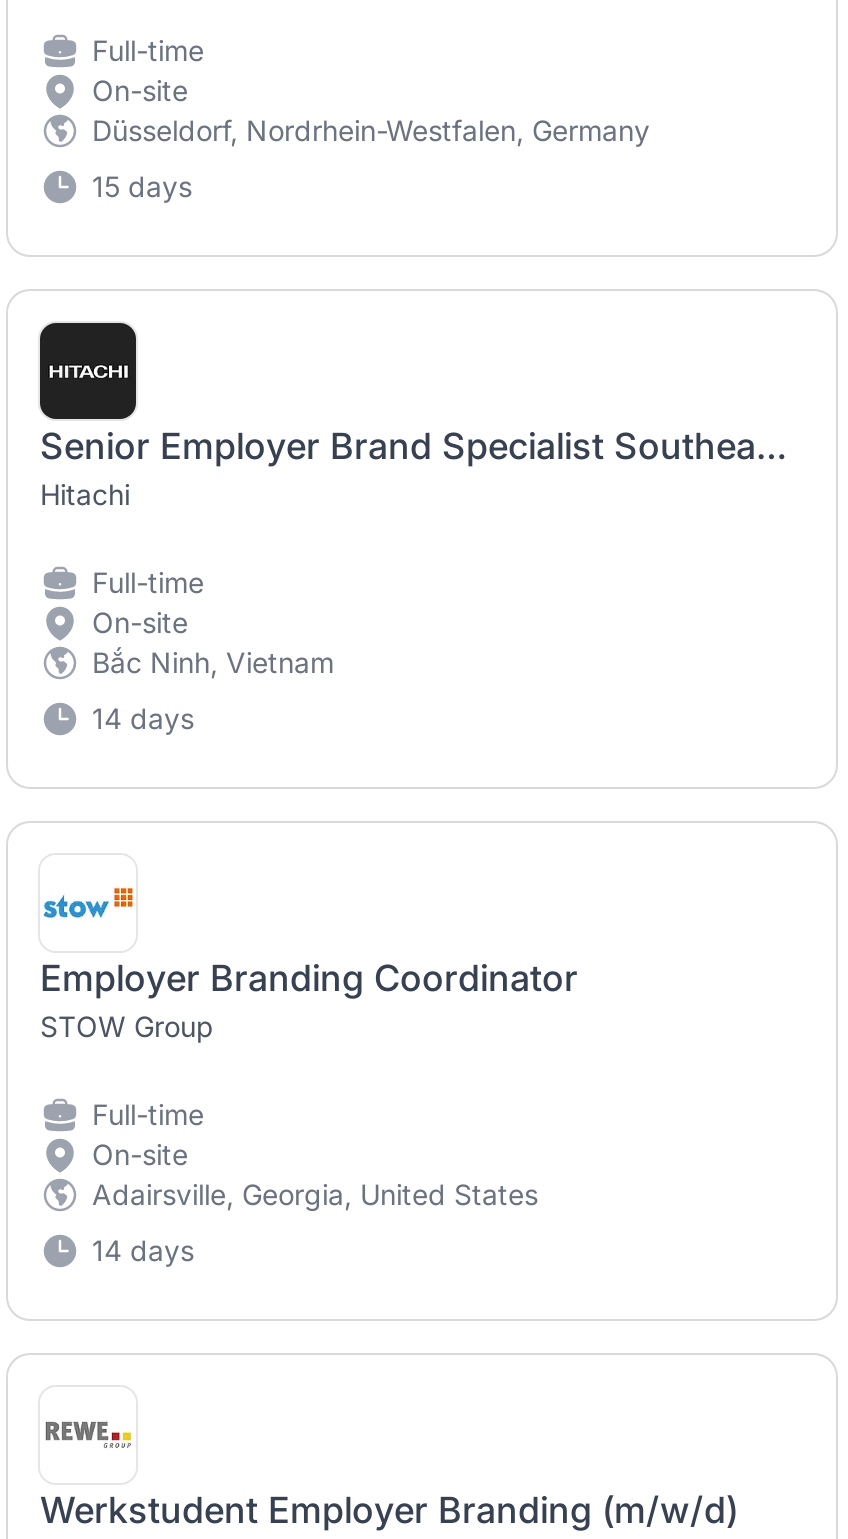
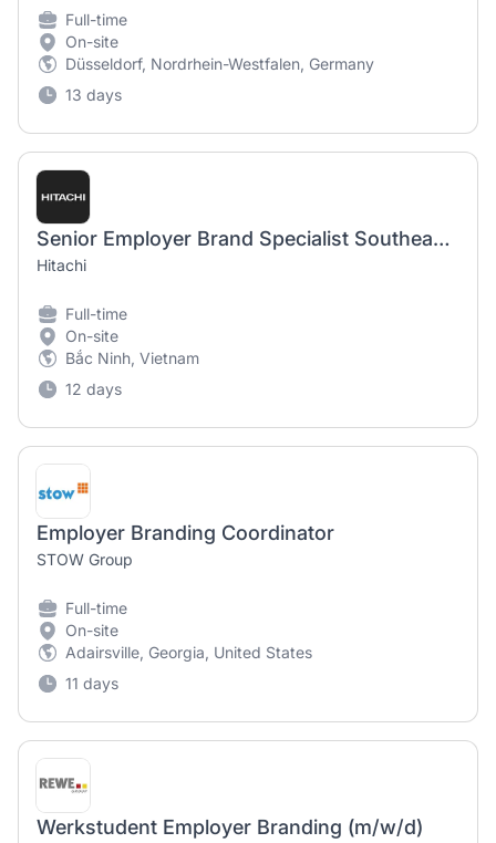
- 15 days
+ 13 days

- 14 days
+ 12 days

- 14 days
+ 11 days
